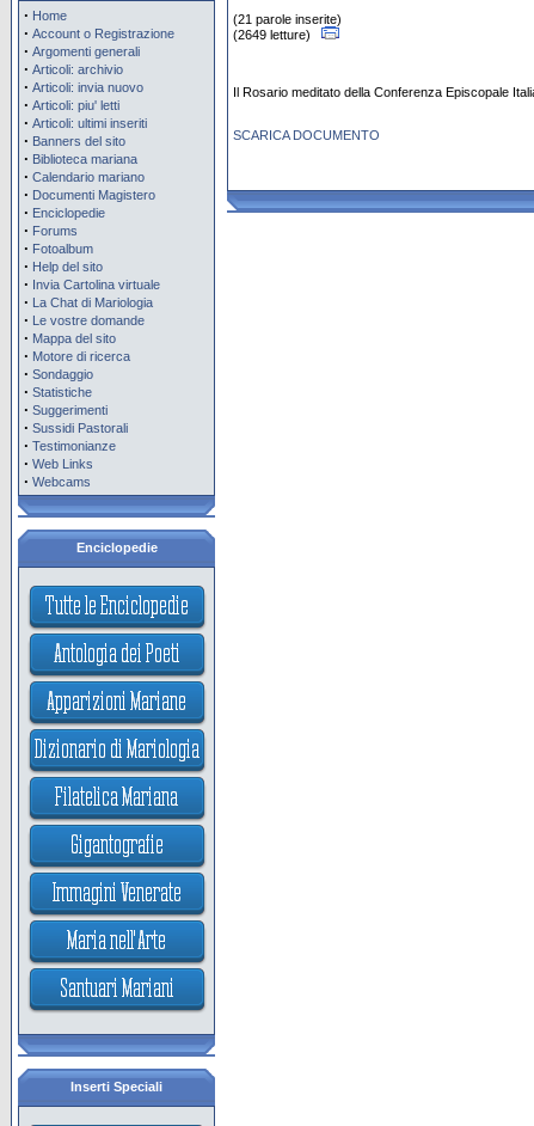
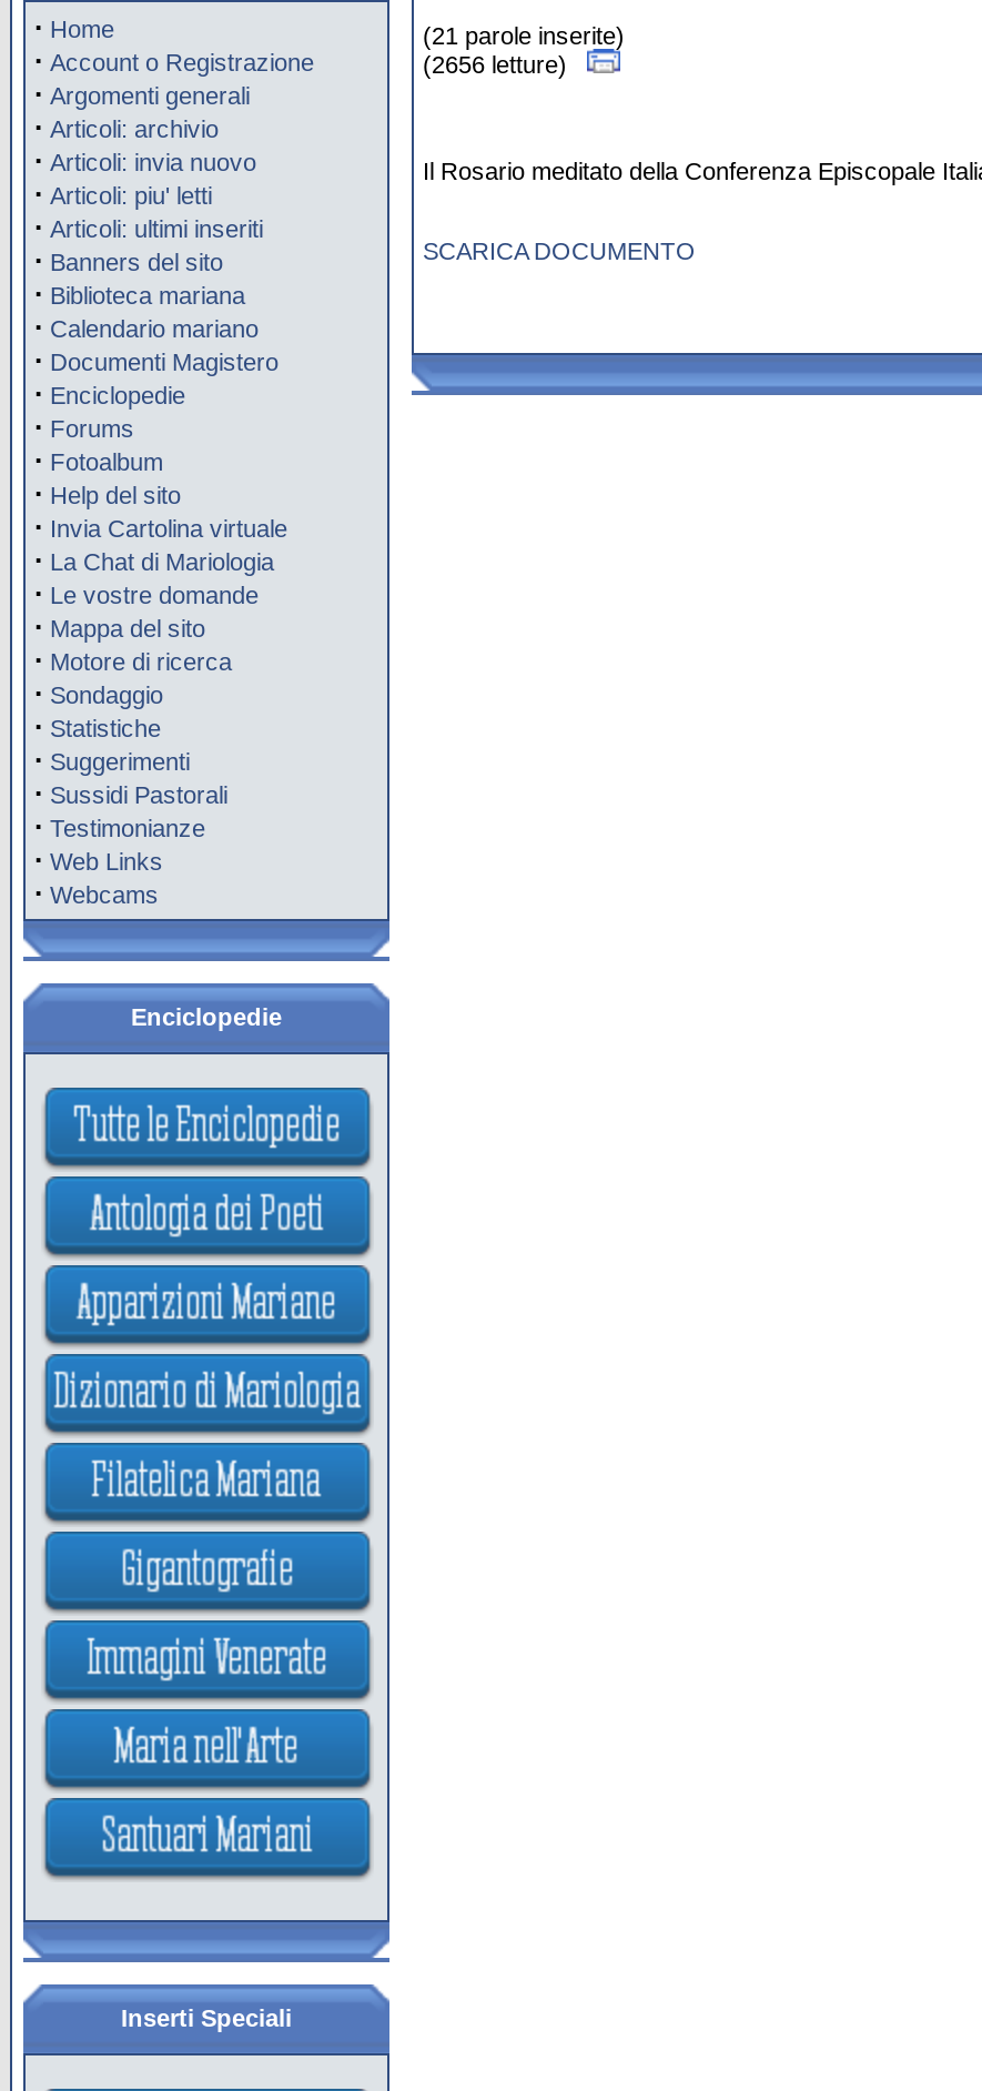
- (2649 letture)
+ (2656 letture)
